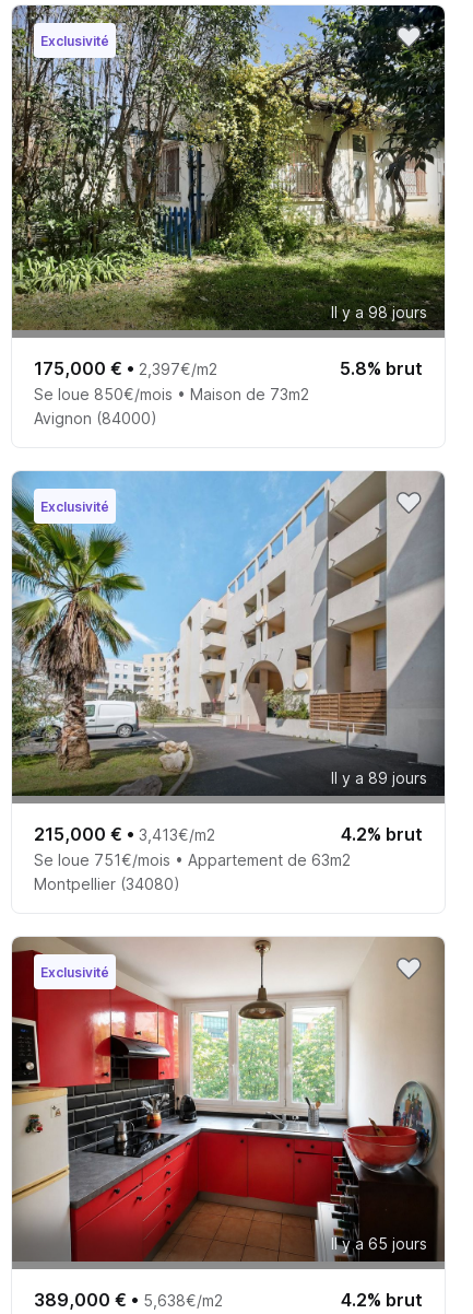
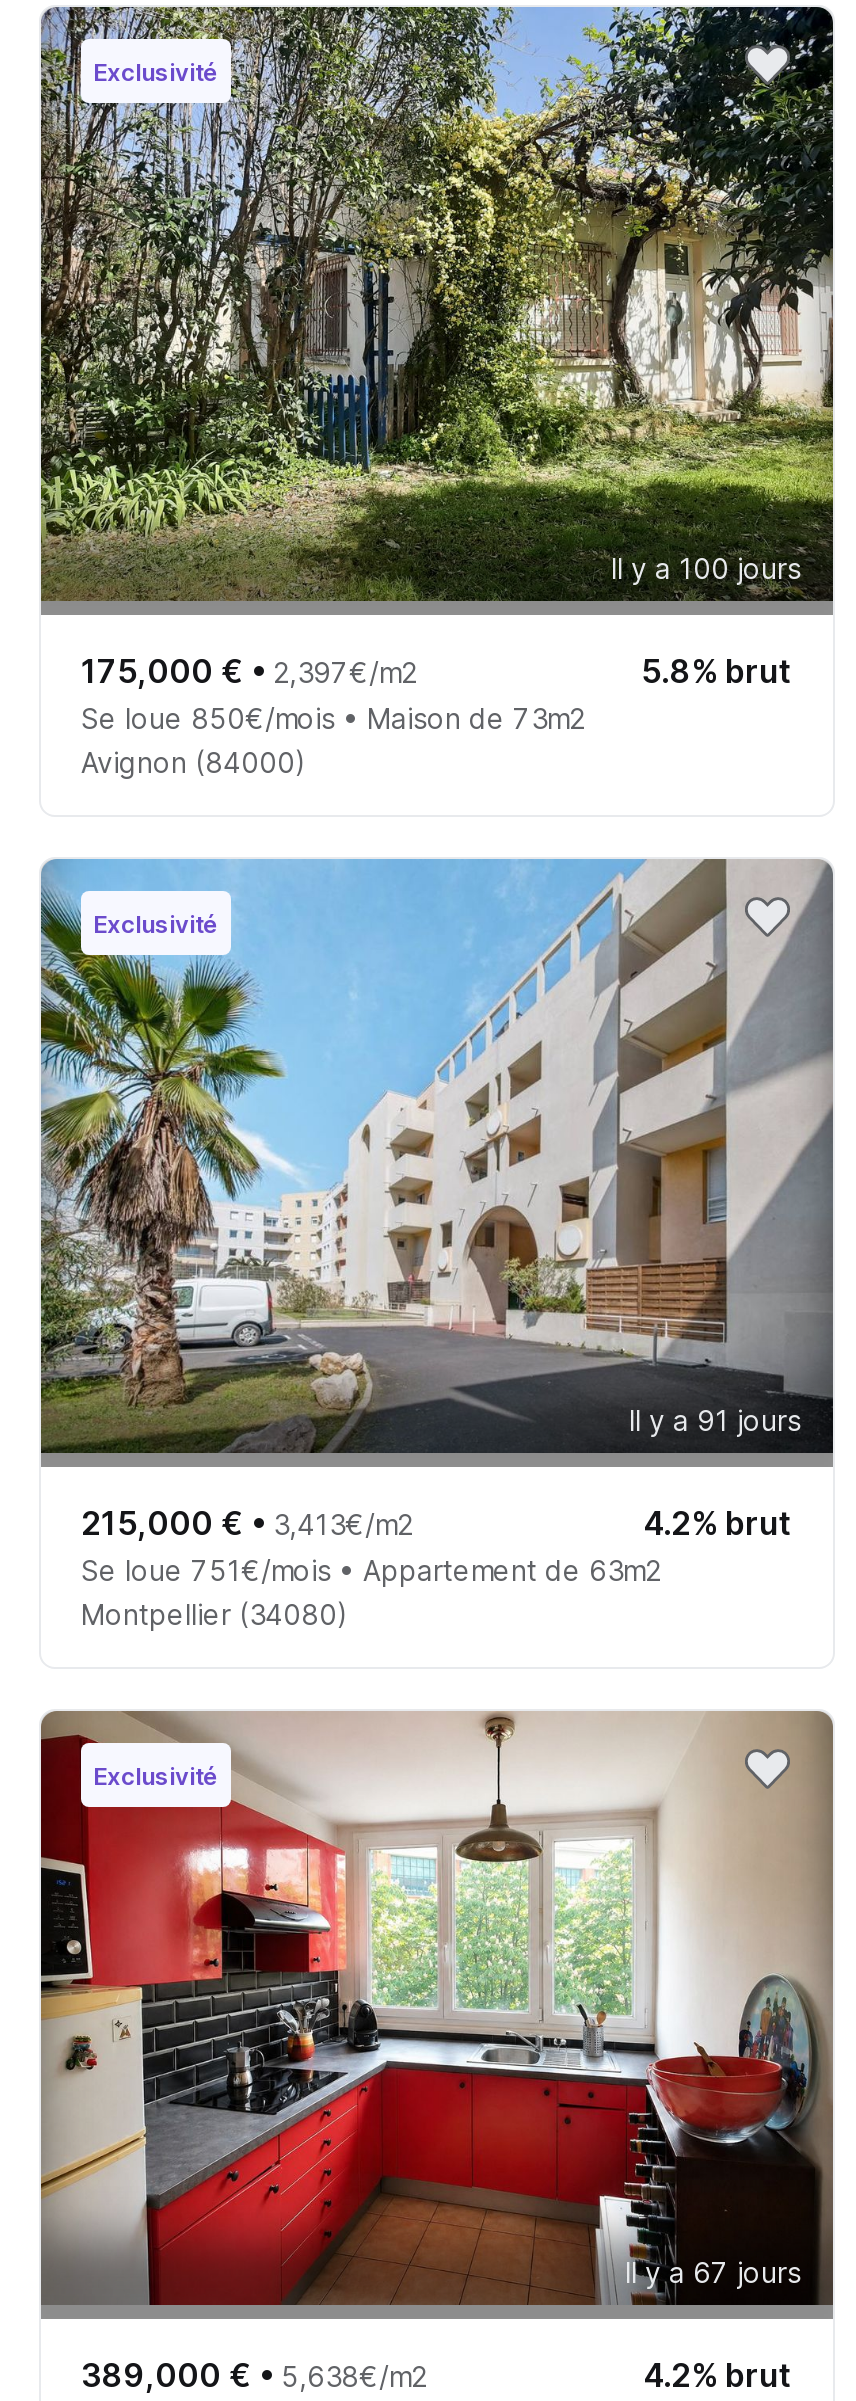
- Il y a 98 jours
+ Il y a 100 jours

- Il y a 89 jours
+ Il y a 91 jours

- Il y a 65 jours
+ Il y a 67 jours
